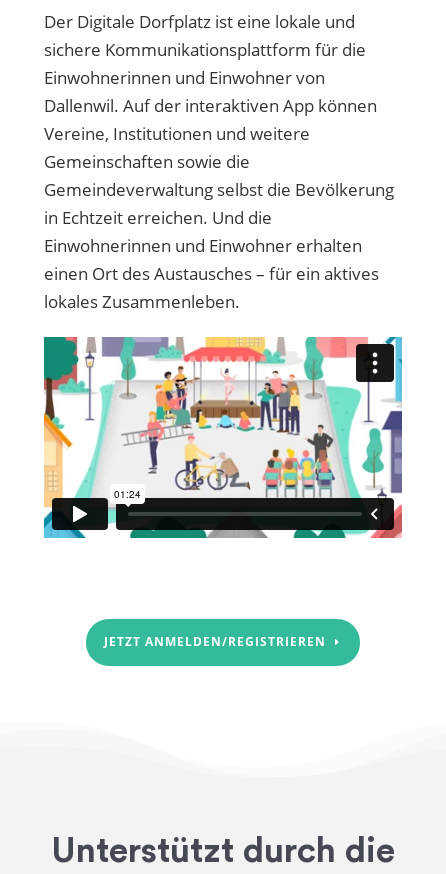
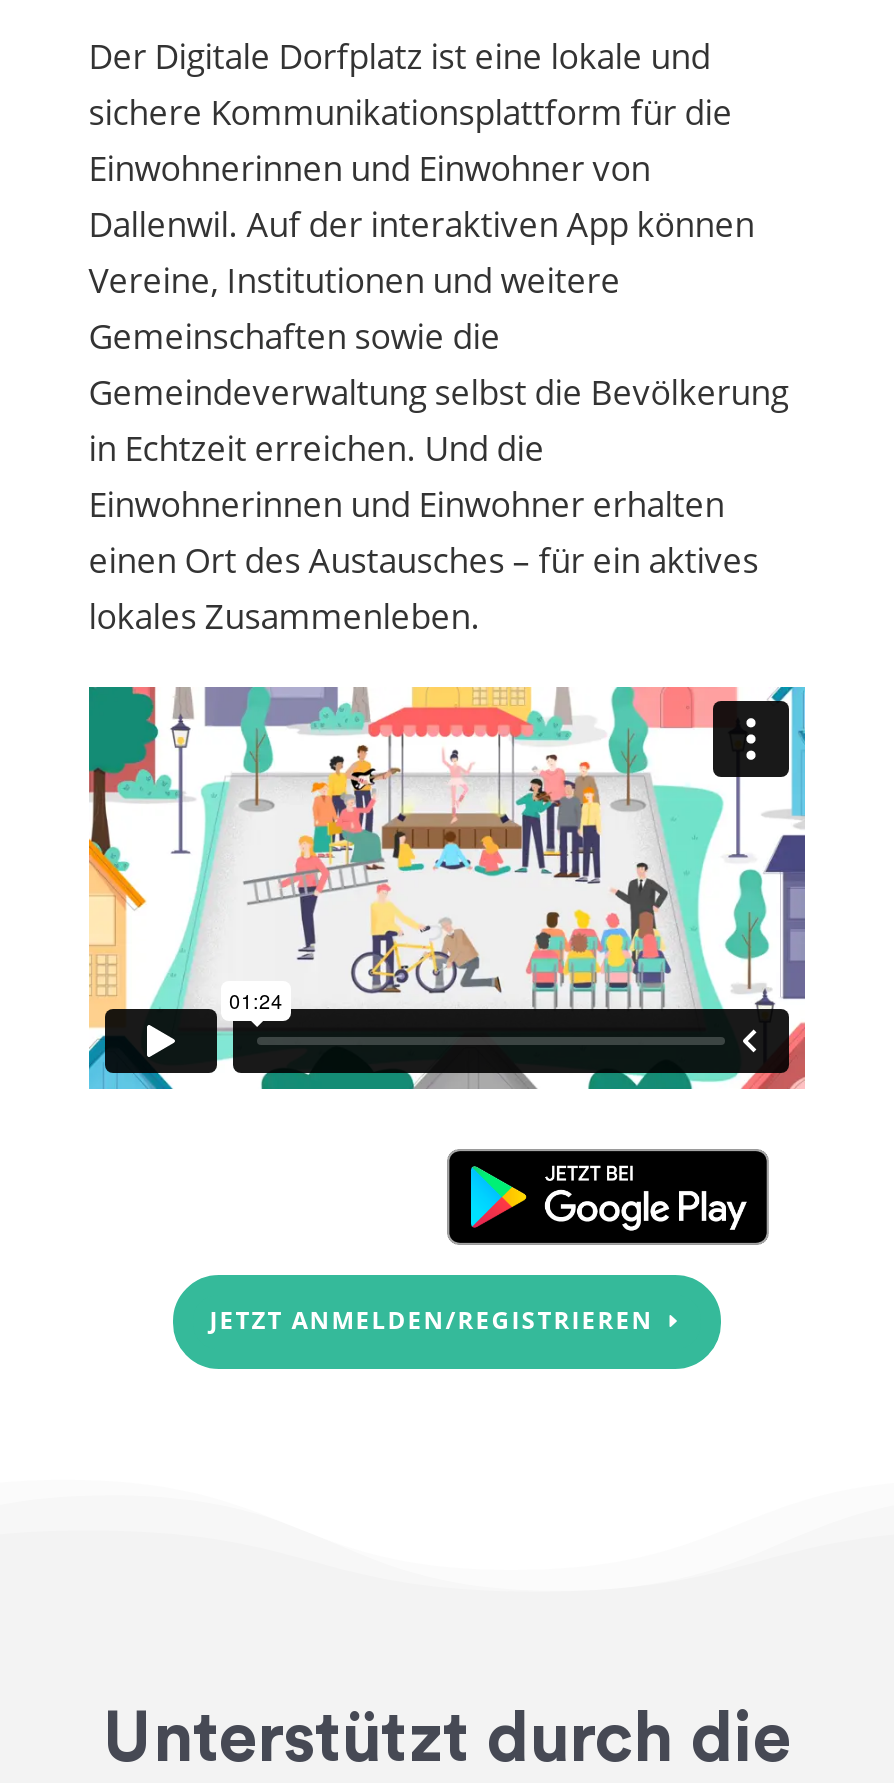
+ [image]
